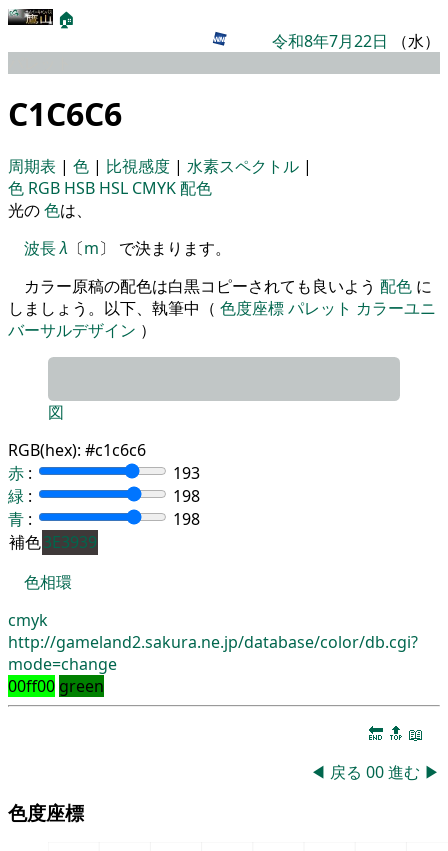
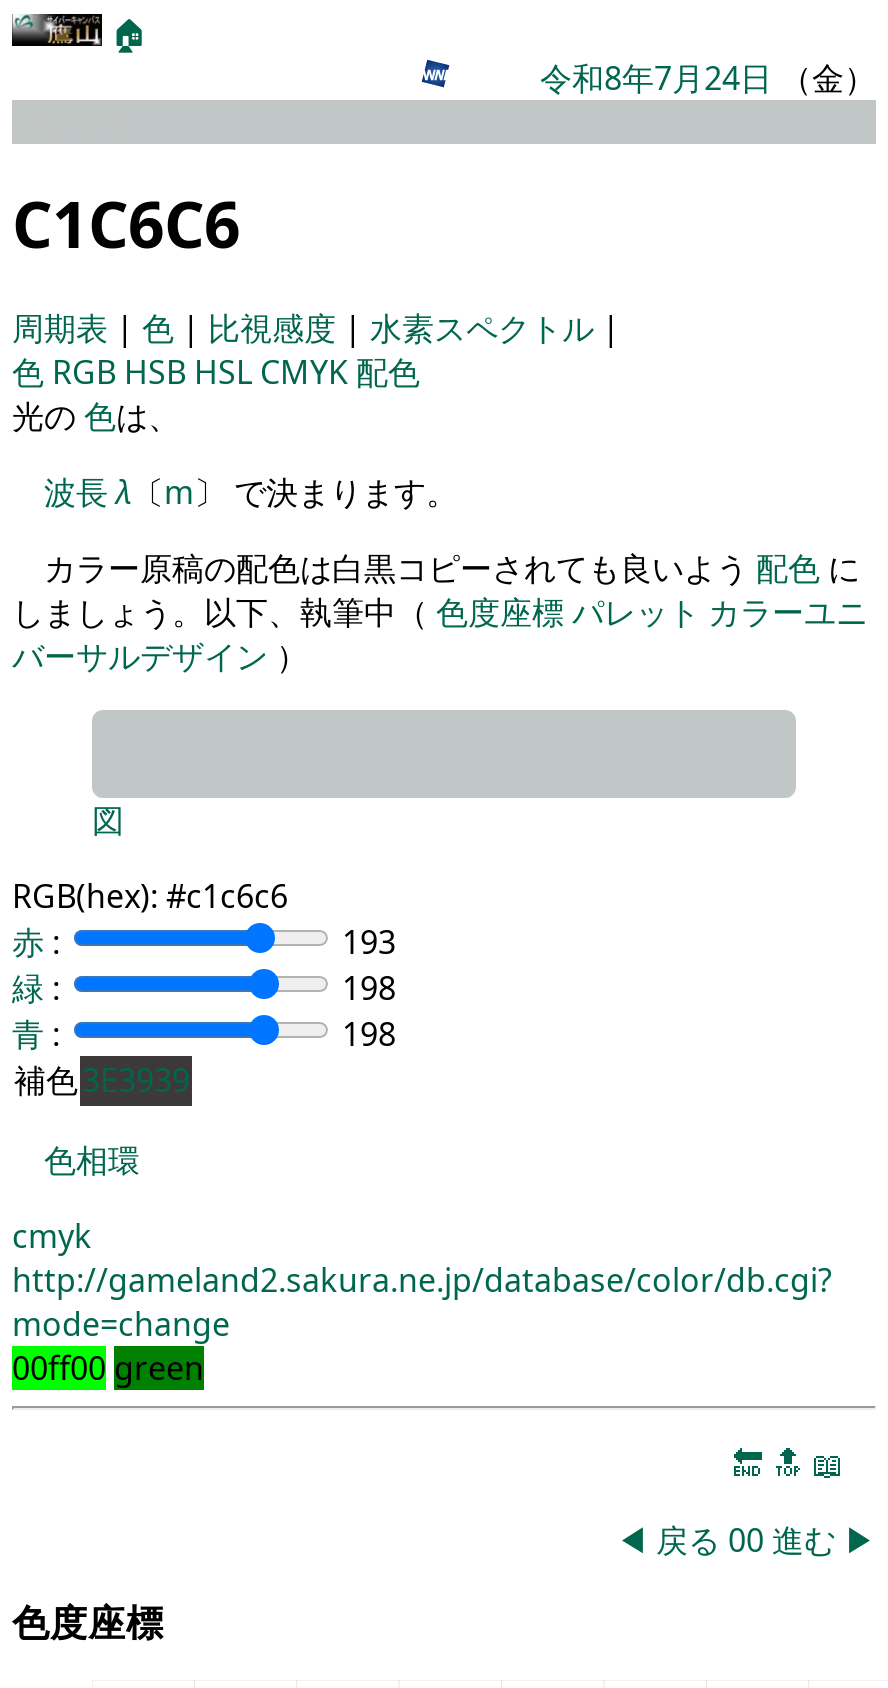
- 令和8年7月22日（水）
+ 令和8年7月24日（金）
